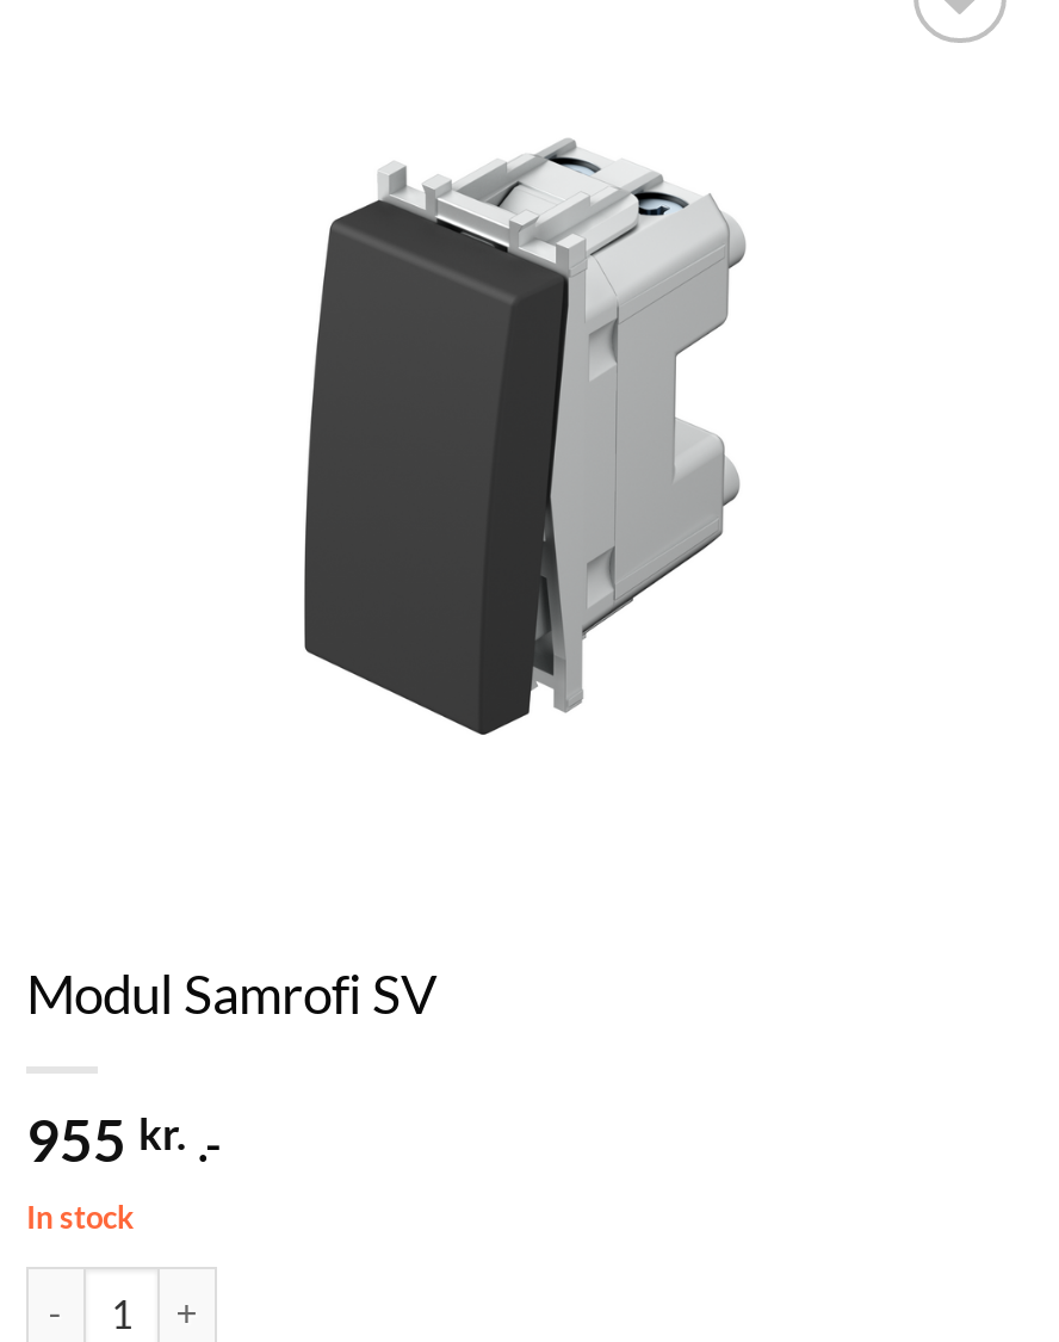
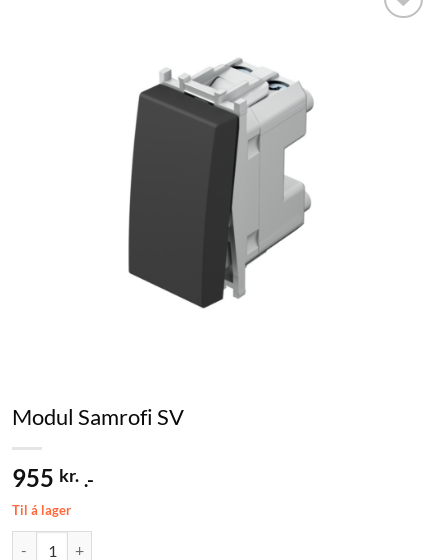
- In stock
+ Til á lager
